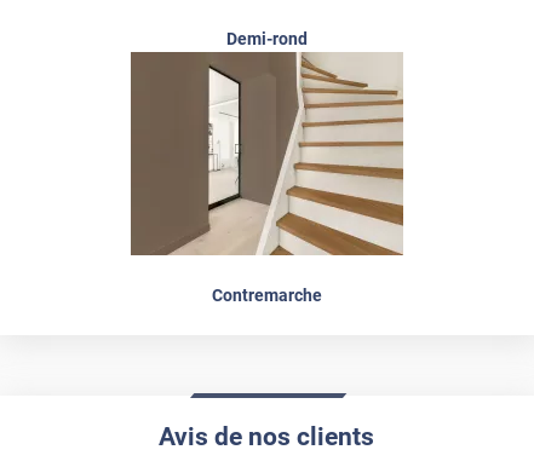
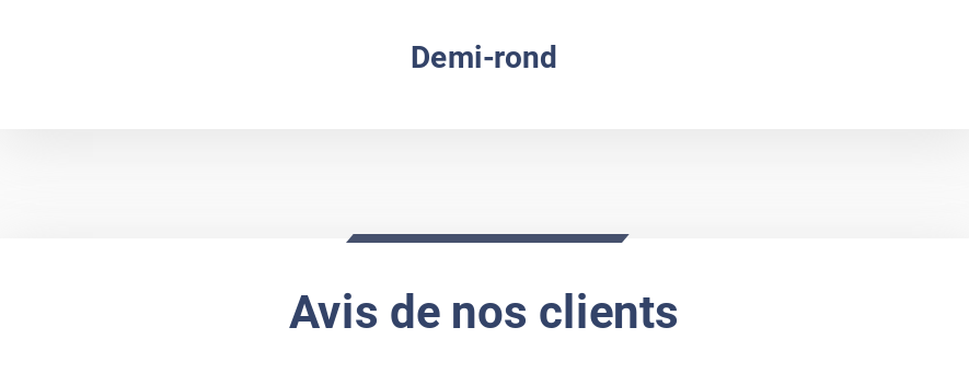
- [image]
- Contremarche
